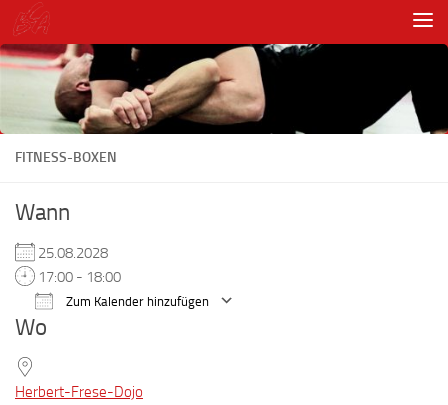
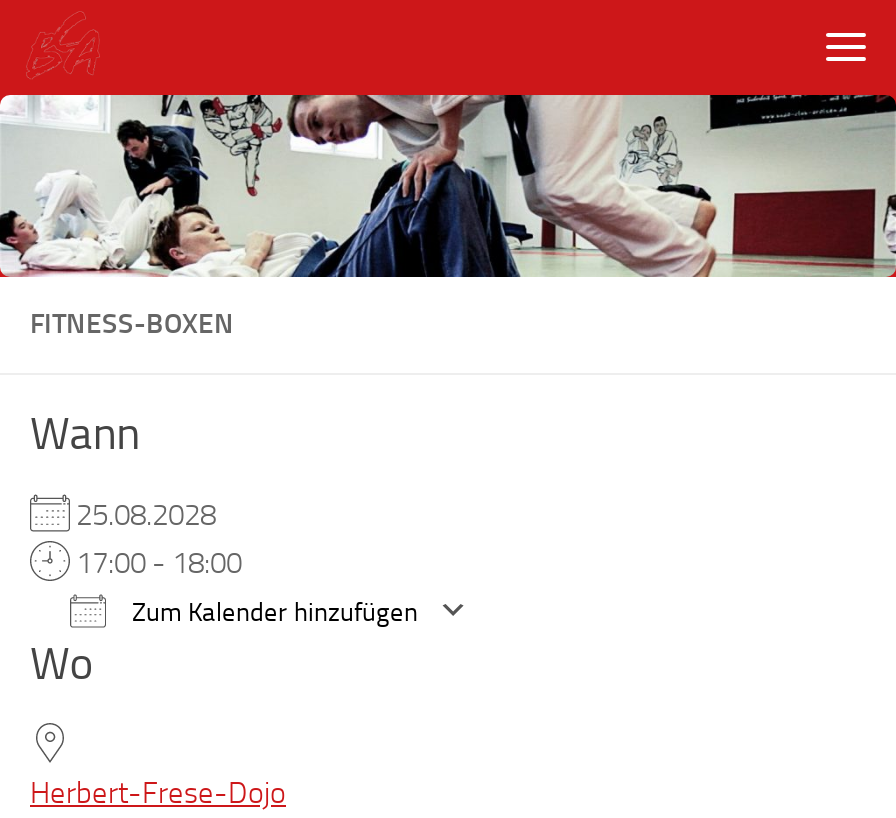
- [image]
+ [image]
